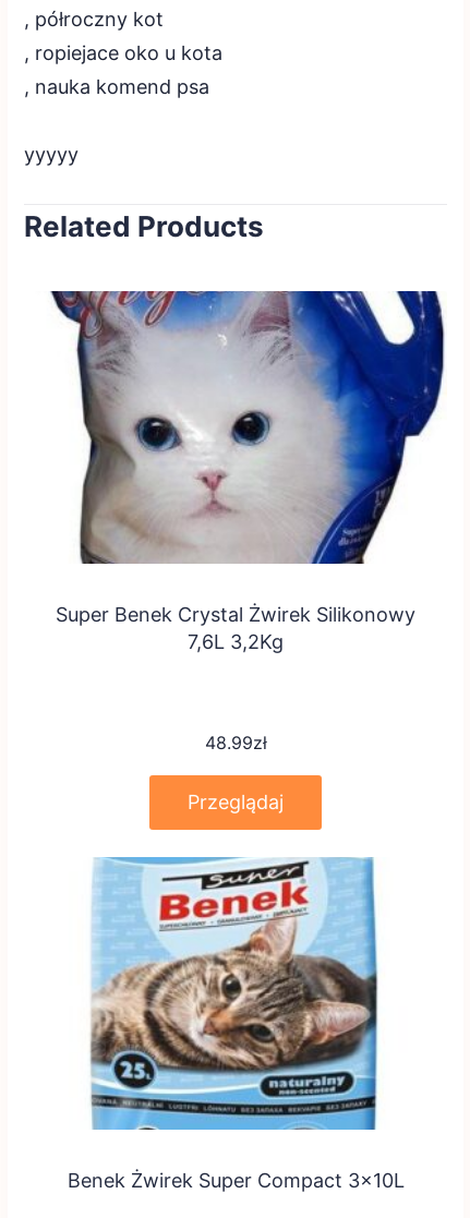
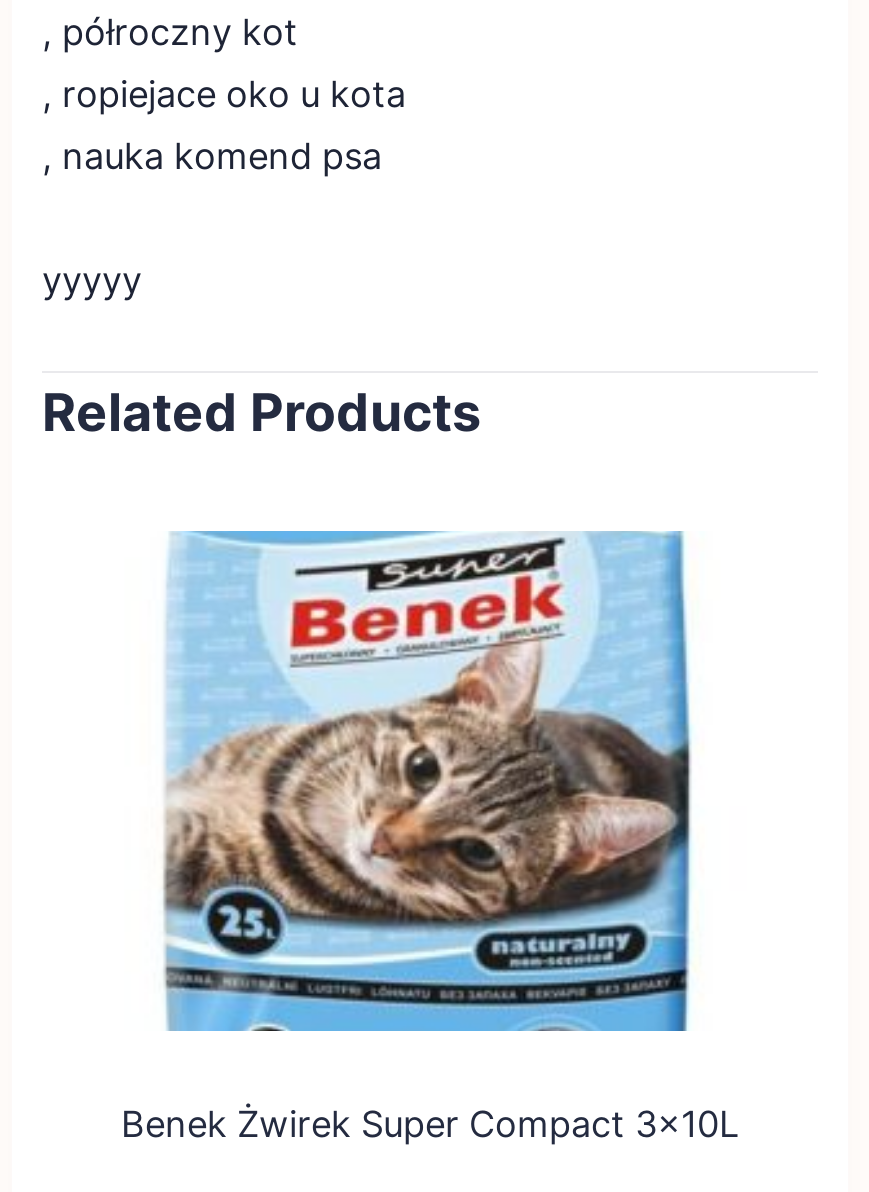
- [image]
- Super Benek Crystal Żwirek Silikonowy
- 7,6L 3,2Kg

- 48.99zł
- Przeglądaj
